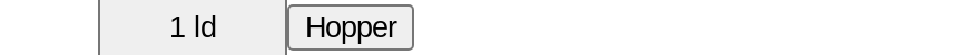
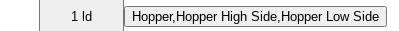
- Hopper
+ Hopper,Hopper High Side,Hopper Low Side
